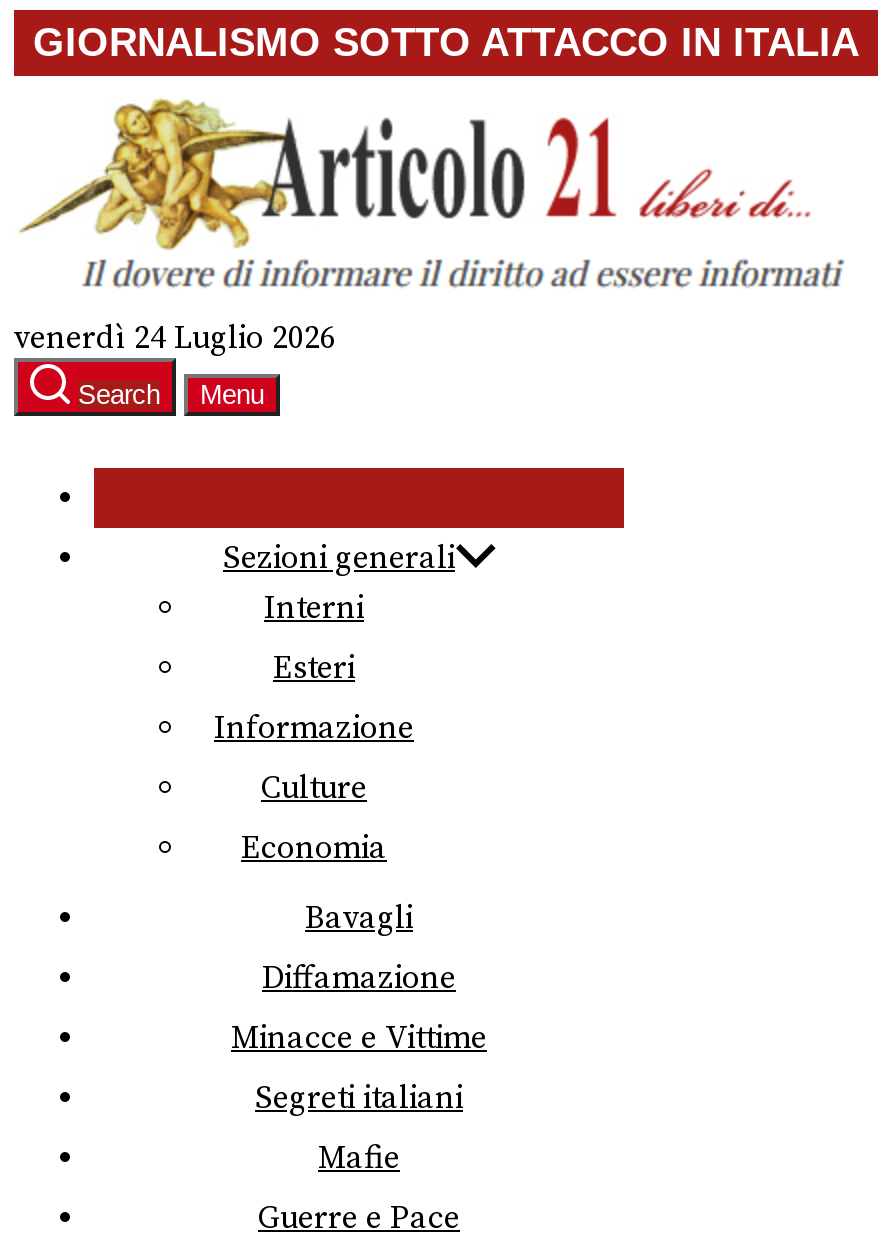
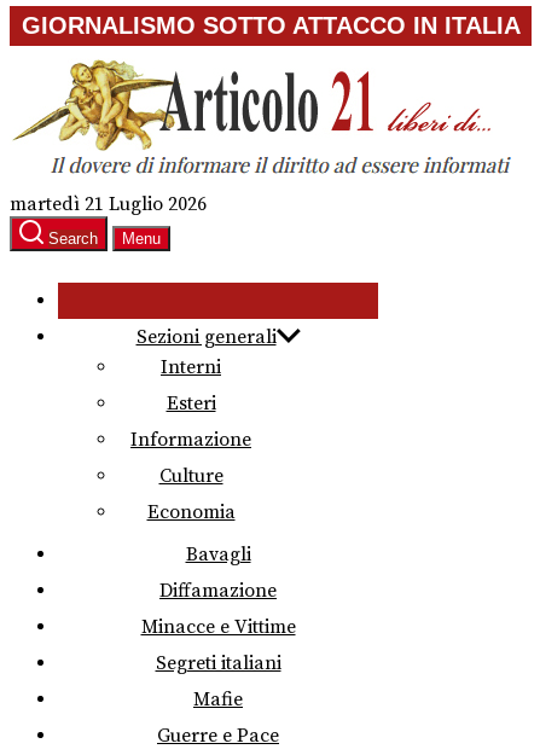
- venerdì 24 Luglio 2026
+ martedì 21 Luglio 2026
